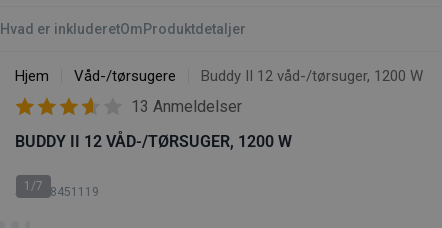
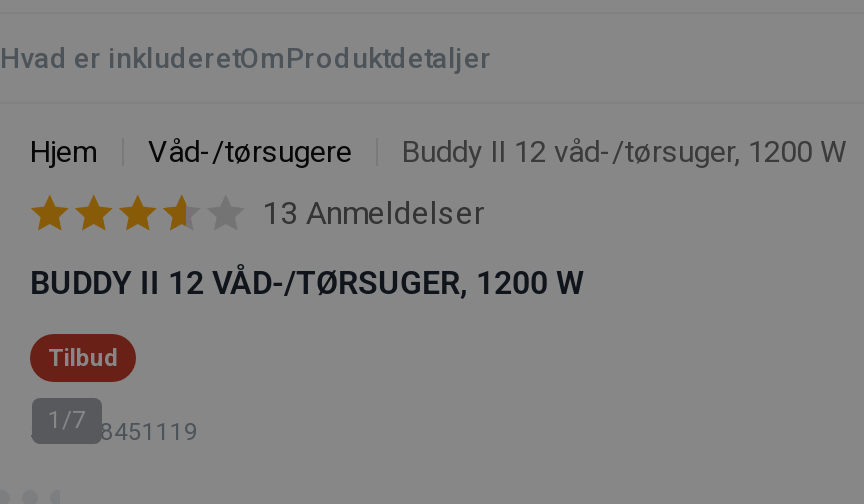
+ Tilbud
